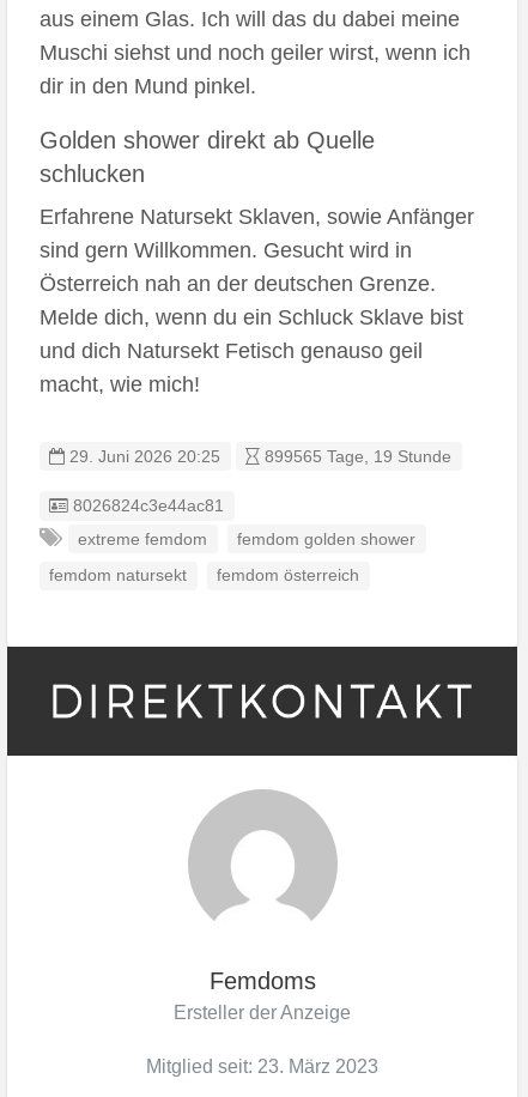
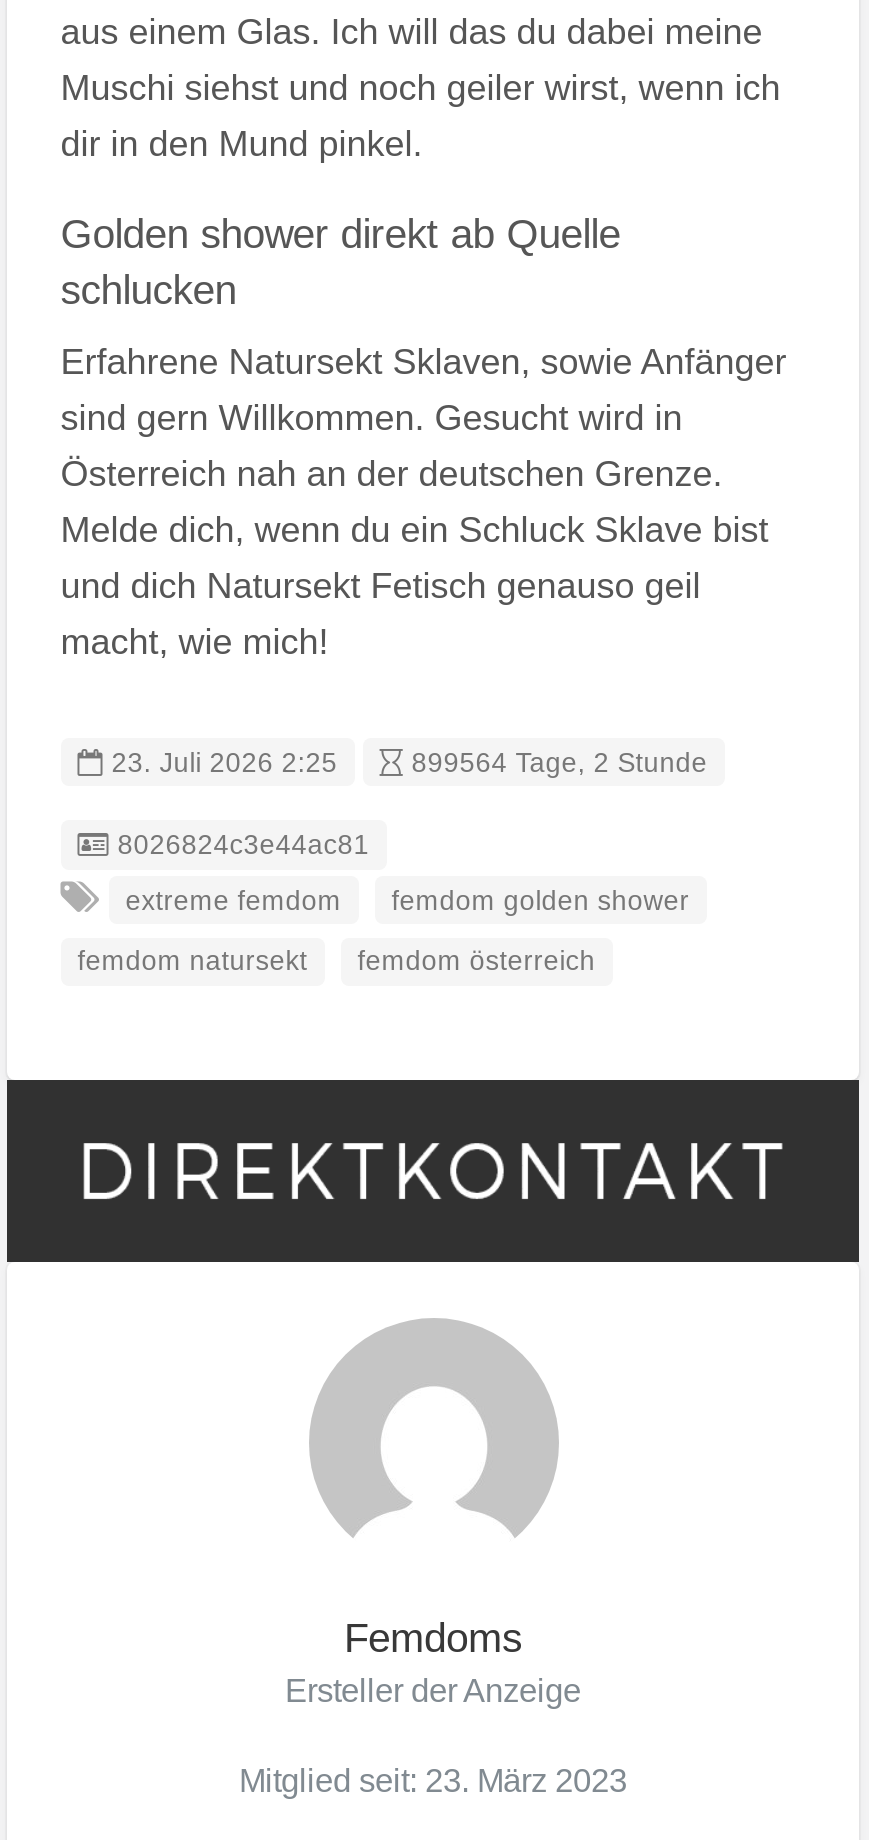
- 29. Juni 2026 20:25
- 899565 Tage, 19 Stunde
+ 23. Juli 2026 2:25
+ 899564 Tage, 2 Stunde
